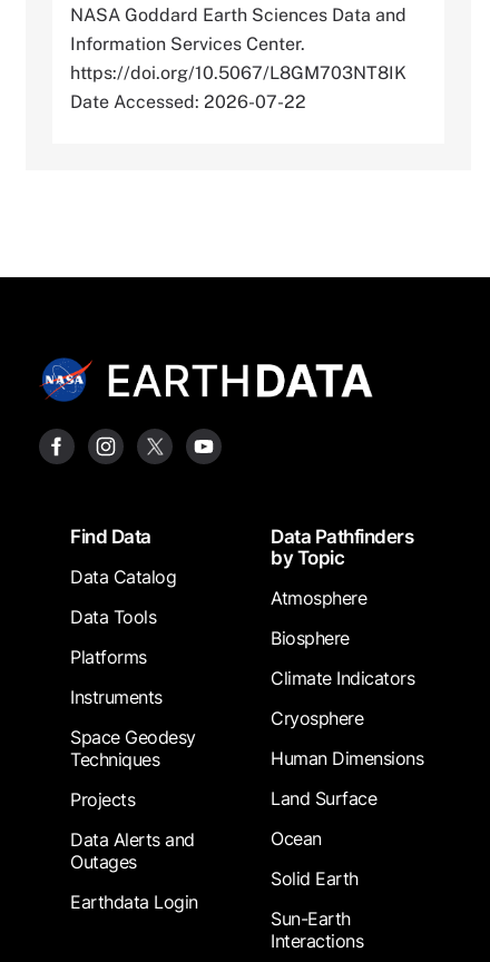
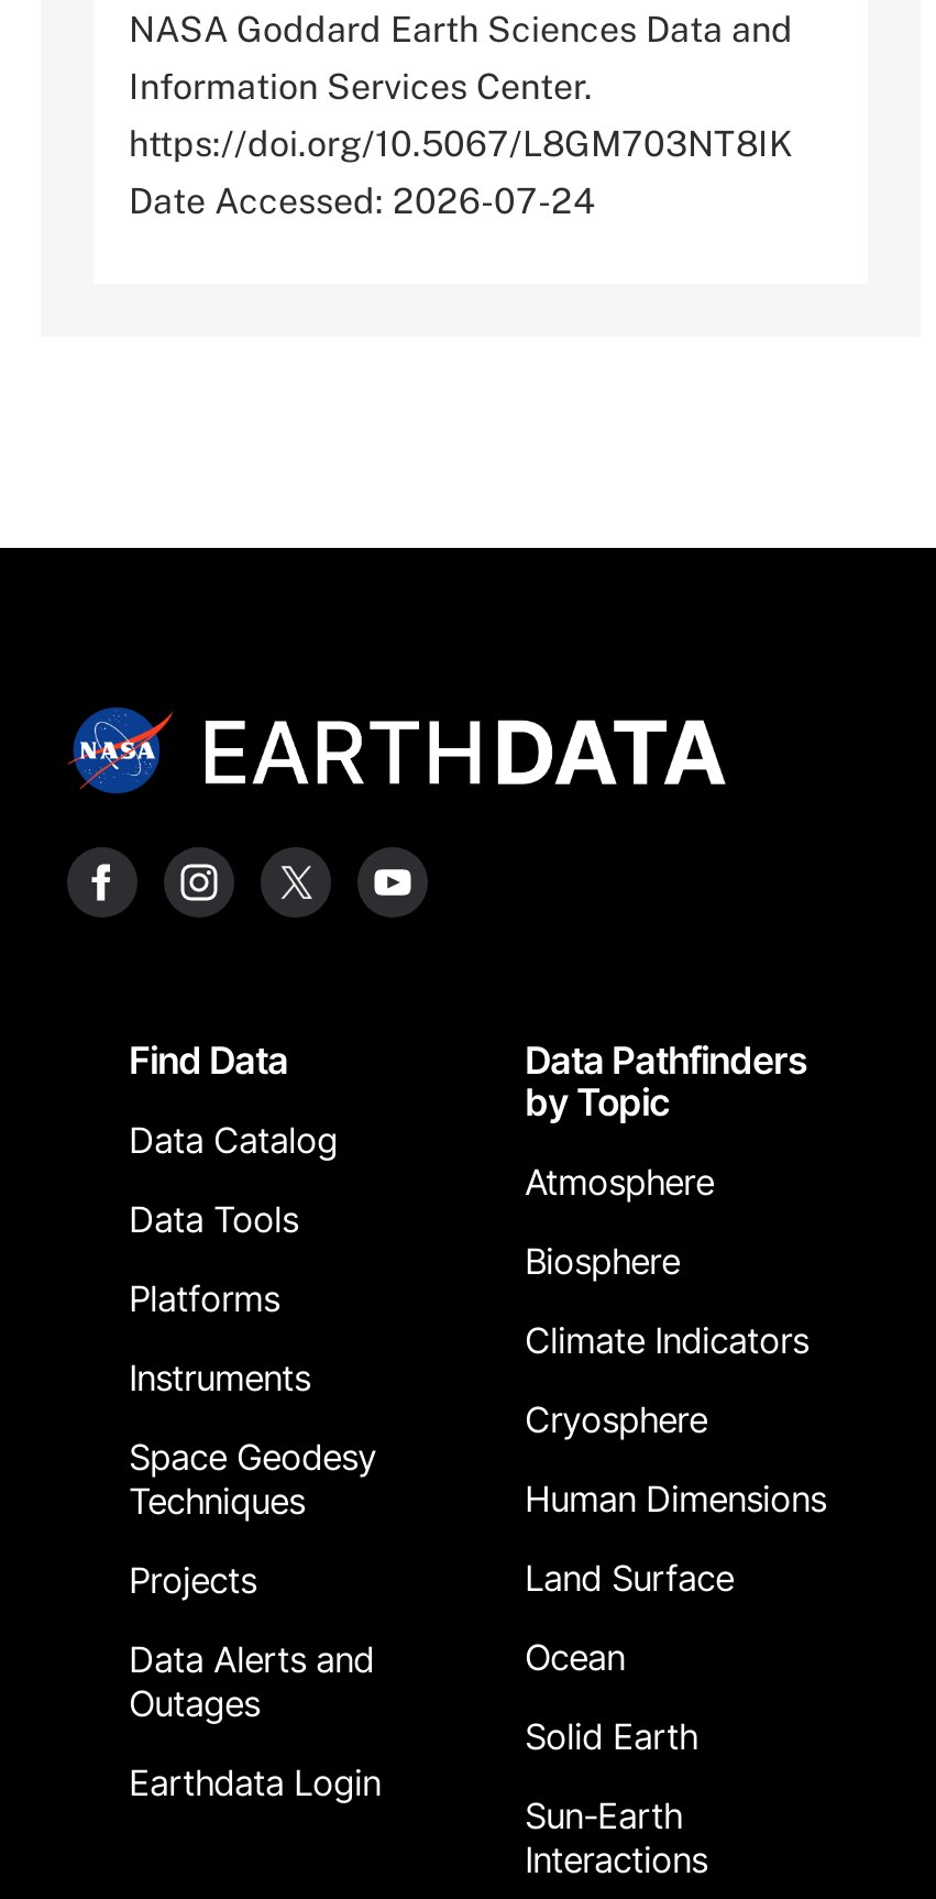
- Date Accessed: 2026-07-22
+ Date Accessed: 2026-07-24
